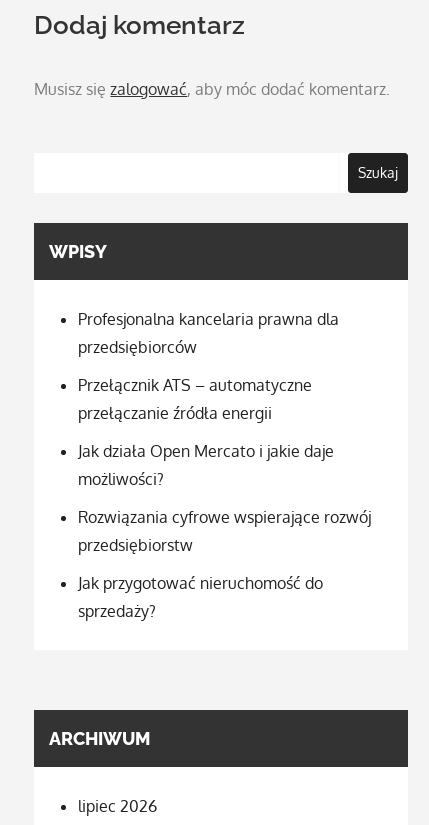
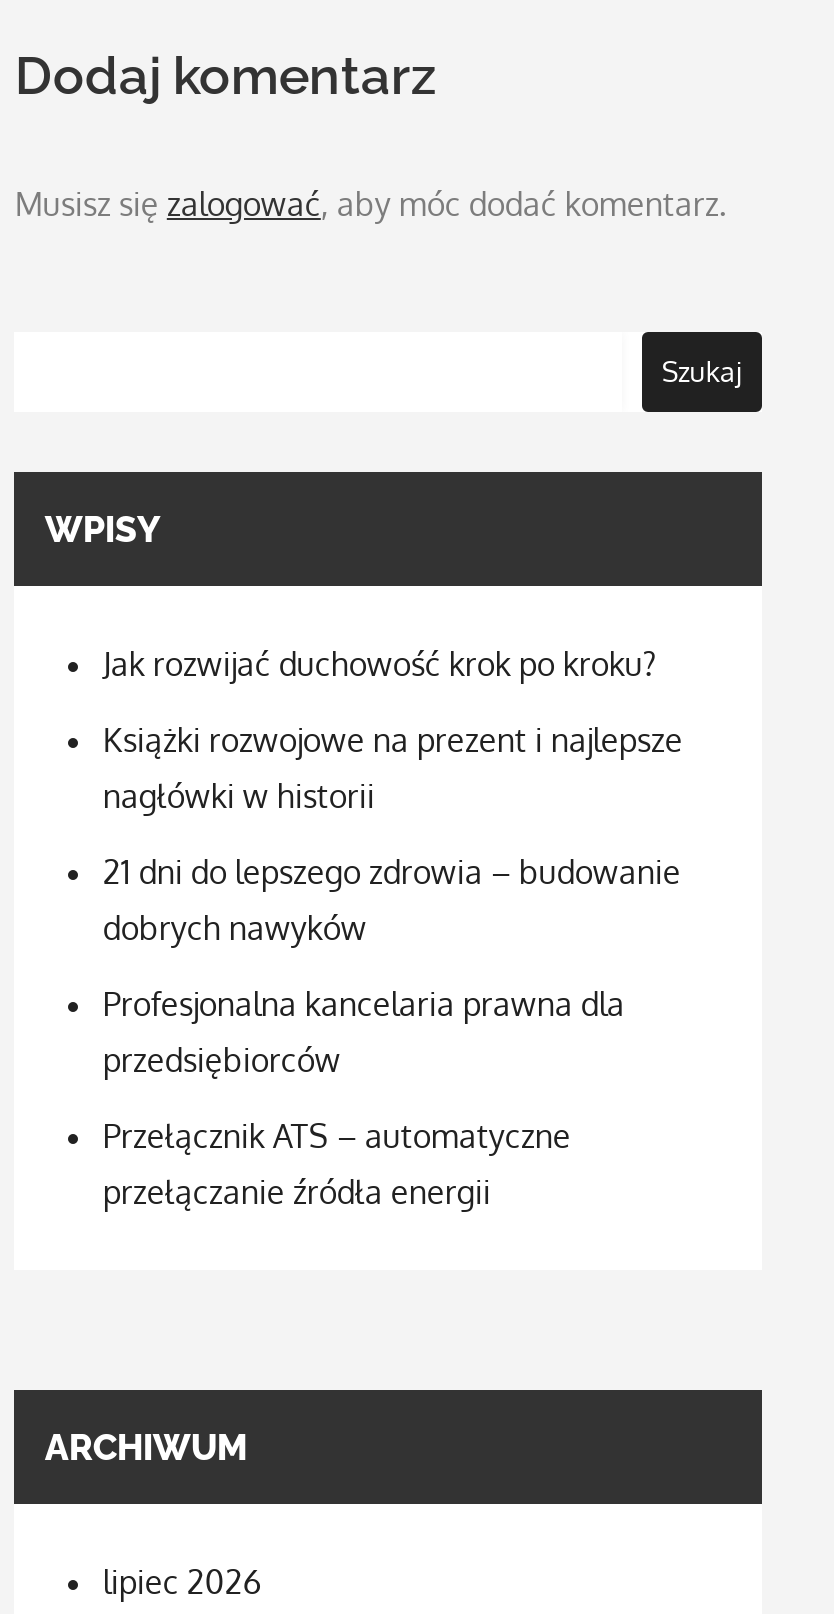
+ Jak rozwijać duchowość krok po kroku?
+ Książki rozwojowe na prezent i najlepsze
+ nagłówki w historii
+ 21 dni do lepszego zdrowia – budowanie
+ dobrych nawyków

moved down: Profesjonalna kancelaria prawna dla | przedsiębiorców | Przełącznik ATS – automatyczne | przełączanie źródła energii

- Jak działa Open Mercato i jakie daje
- możliwości?
- Rozwiązania cyfrowe wspierające rozwój
- przedsiębiorstw
- Jak przygotować nieruchomość do
- sprzedaży?
